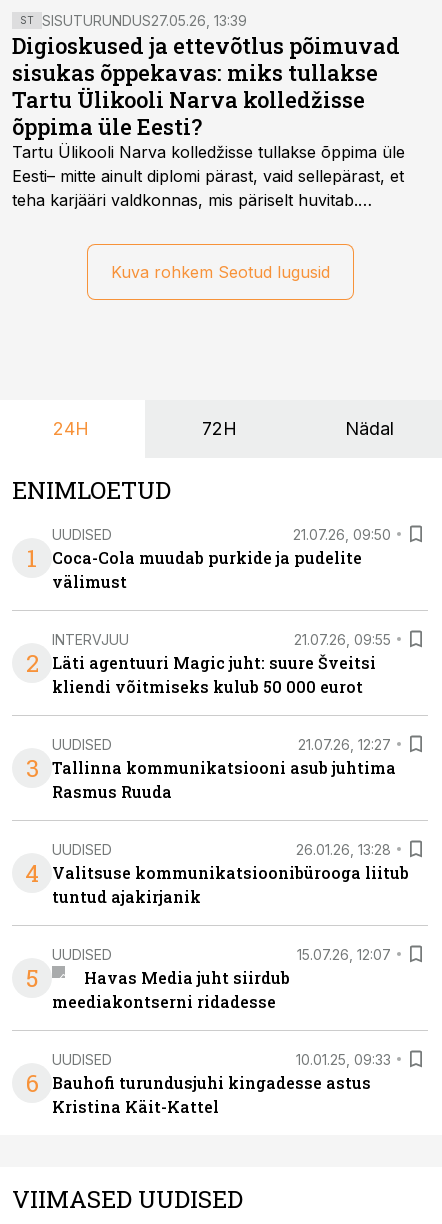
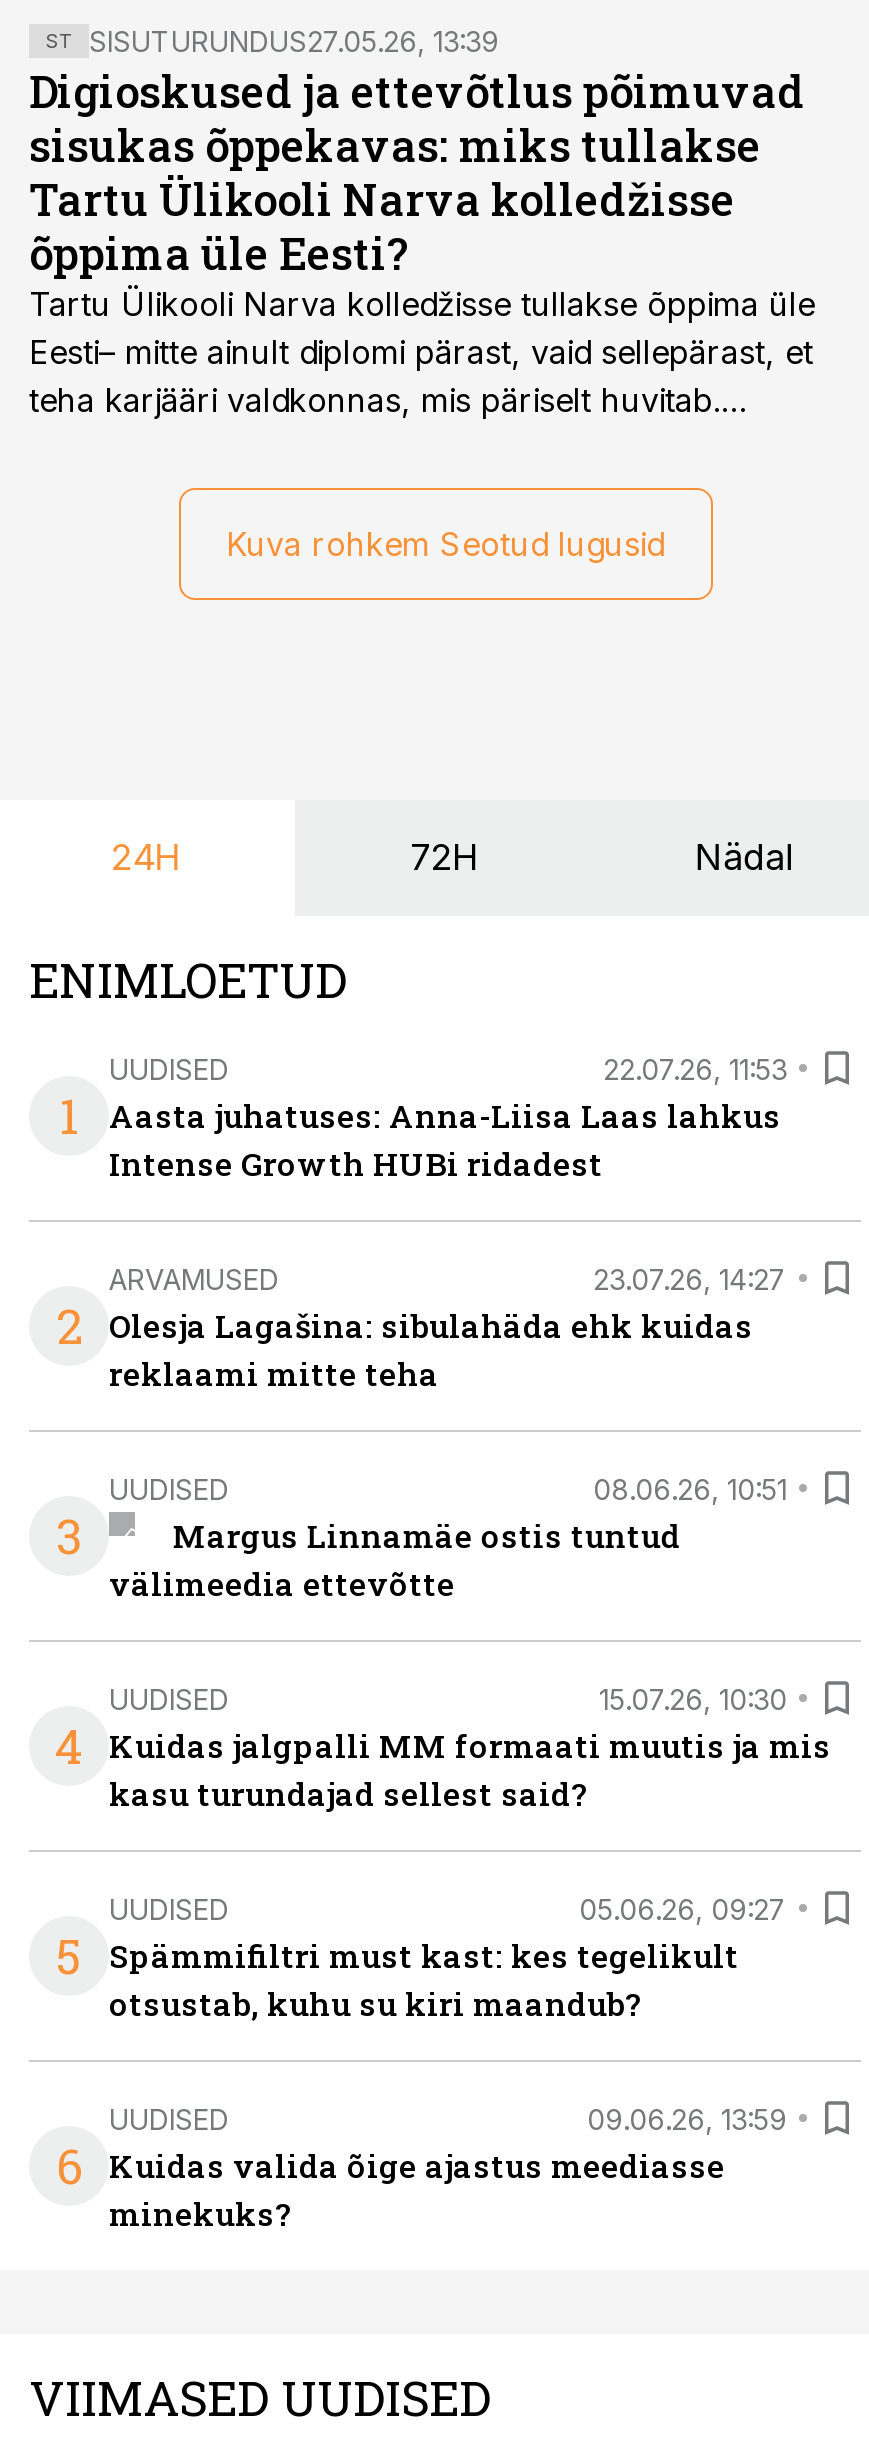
- 21.07.26, 09:50
- Coca-Cola muudab purkide ja pudelite
- välimust
+ 22.07.26, 11:53
+ Aasta juhatuses: Anna-Liisa Laas lahkus
+ Intense Growth HUBi ridadest

- INTERVJUU
- 21.07.26, 09:55
- Läti agentuuri Magic juht: suure Šveitsi
- kliendi võitmiseks kulub 50 000 eurot
+ ARVAMUSED
+ 23.07.26, 14:27
+ Olesja Lagašina: sibulahäda ehk kuidas
+ reklaami mitte teha

- 21.07.26, 12:27
- Tallinna kommunikatsiooni asub juhtima
- Rasmus Ruuda
+ 08.06.26, 10:51
+ Margus Linnamäe ostis tuntud
+ välimeedia ettevõtte

- 26.01.26, 13:28
- Valitsuse kommunikatsioonibürooga liitub
- tuntud ajakirjanik
+ 15.07.26, 10:30
+ Kuidas jalgpalli MM formaati muutis ja mis
+ kasu turundajad sellest said?

- 15.07.26, 12:07
- Havas Media juht siirdub
- meediakontserni ridadesse
+ 05.06.26, 09:27
+ Spämmifiltri must kast: kes tegelikult
+ otsustab, kuhu su kiri maandub?

- 10.01.25, 09:33
- Bauhofi turundusjuhi kingadesse astus
- Kristina Käit-Kattel
+ 09.06.26, 13:59
+ Kuidas valida õige ajastus meediasse
+ minekuks?
